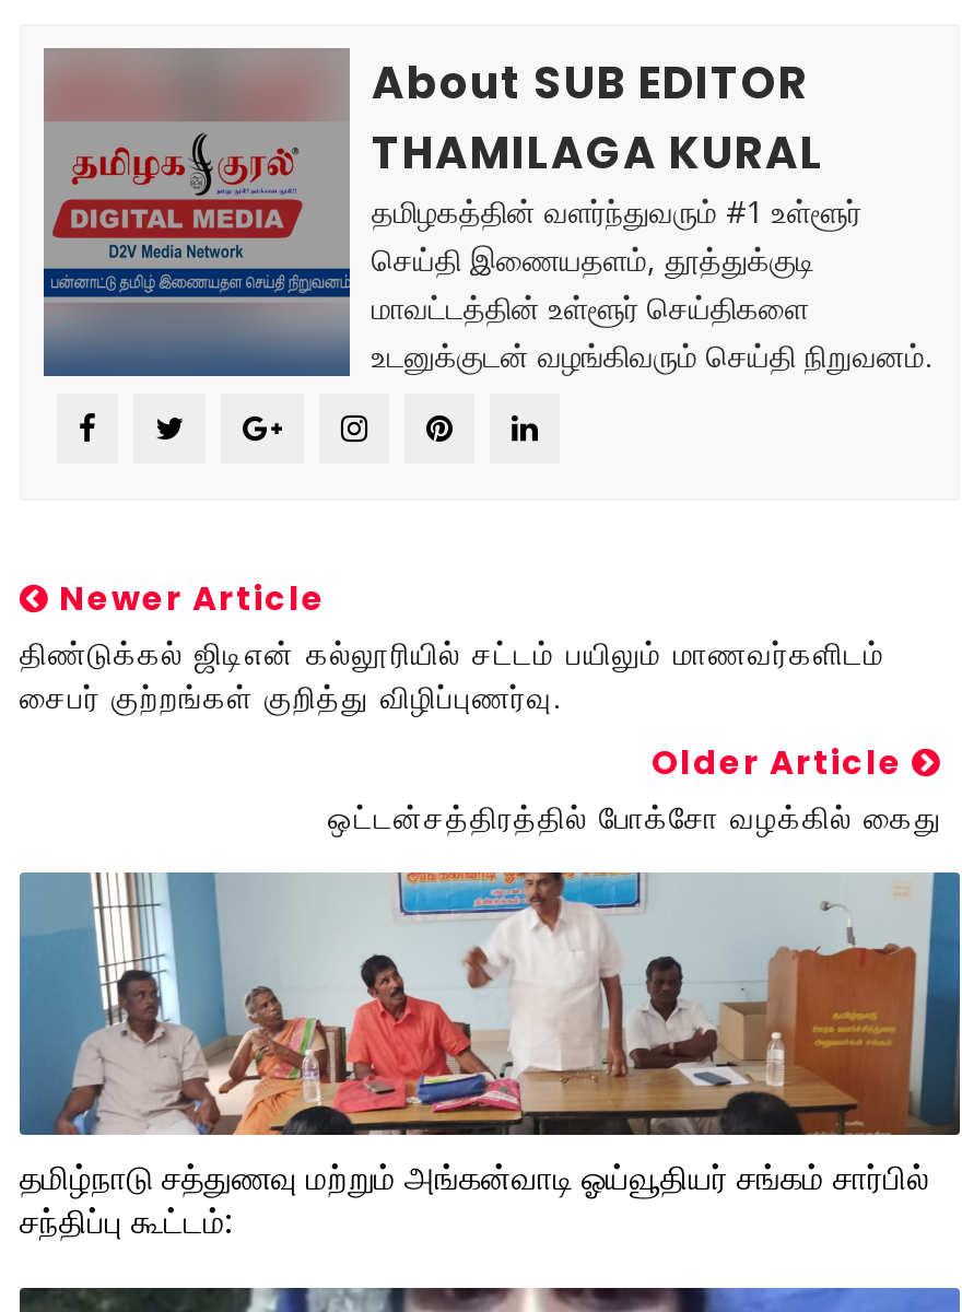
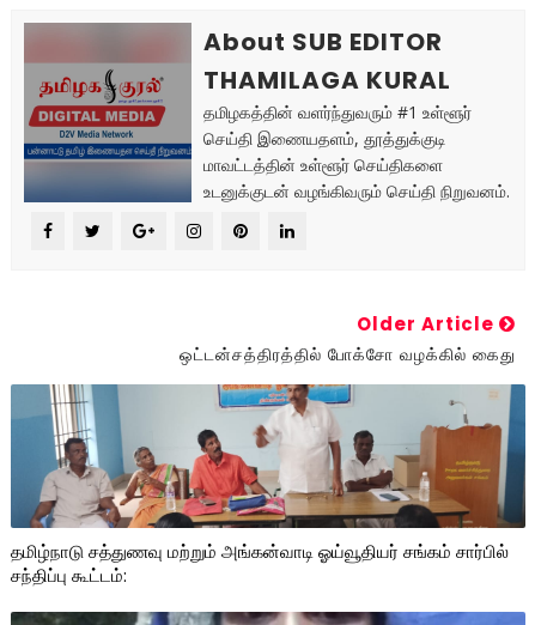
- Newer Article
- திண்டுக்கல் ஜிடிஎன் கல்லூரியில் சட்டம் பயிலும் மாணவர்களிடம்
- சைபர் குற்றங்கள் குறித்து விழிப்புணர்வு.
